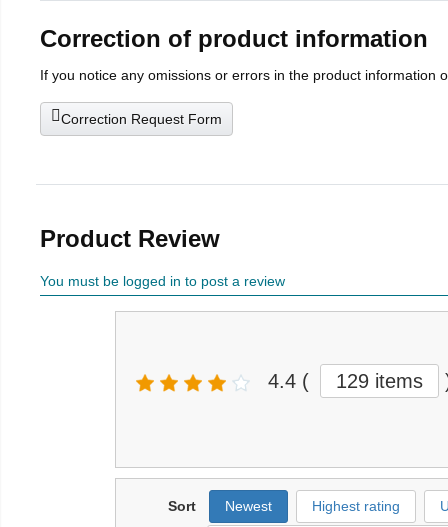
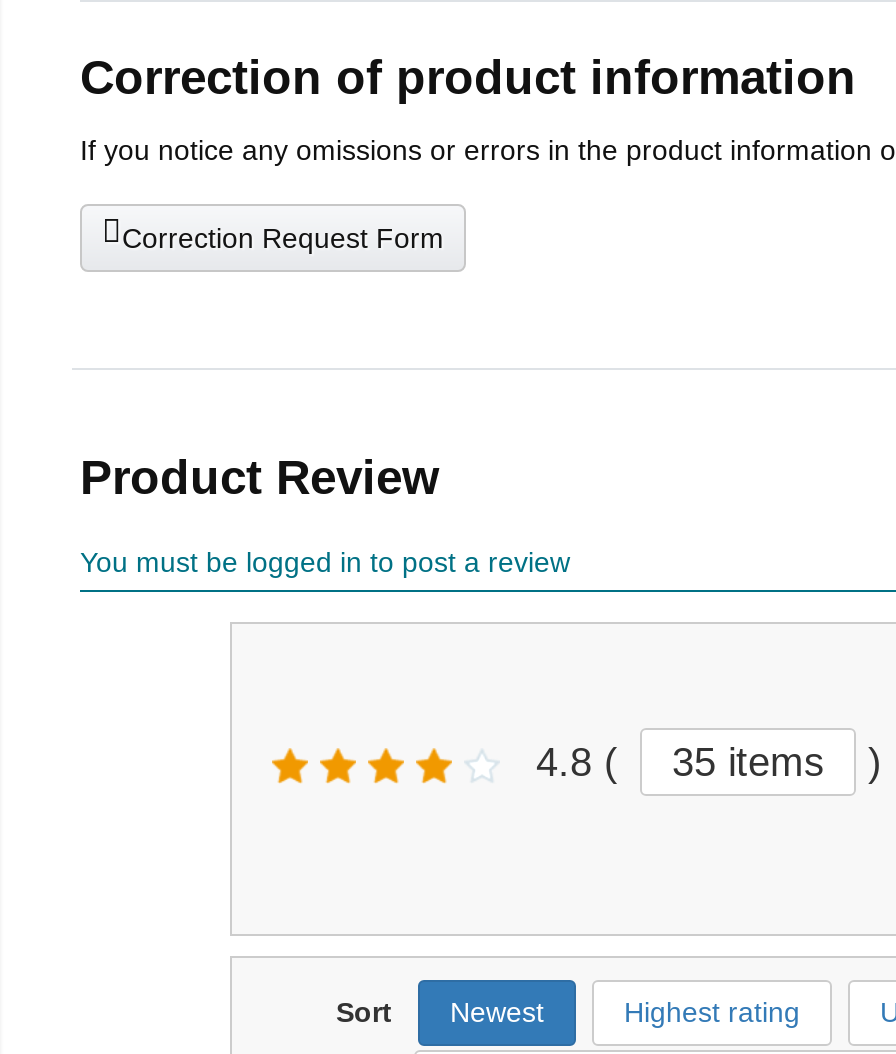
- 4.4 (
+ 4.8 (

- 129 items
+ 35 items
